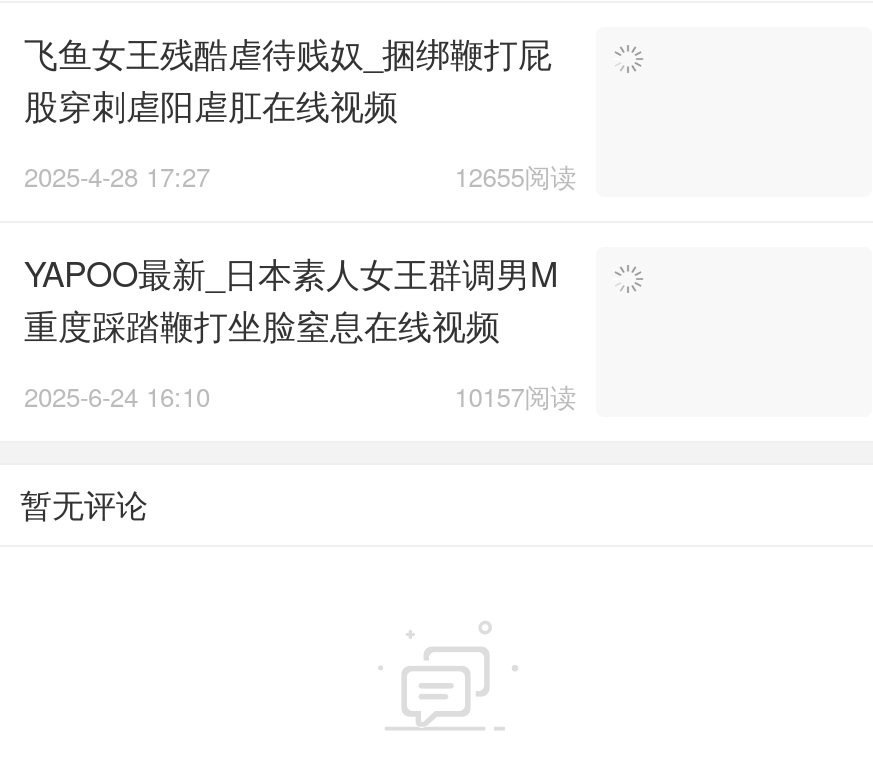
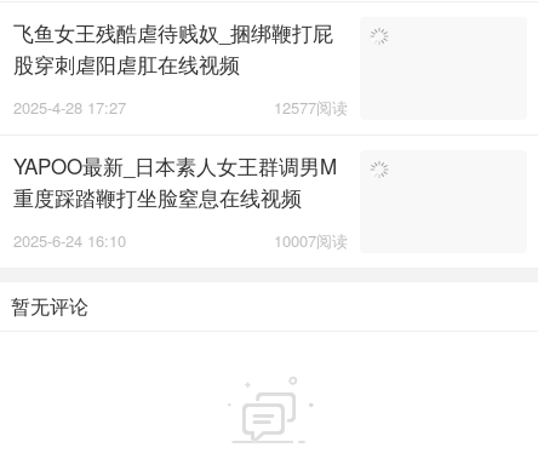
- 12655阅读
+ 12577阅读

- 10157阅读
+ 10007阅读
